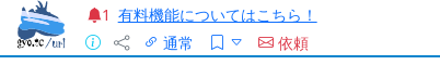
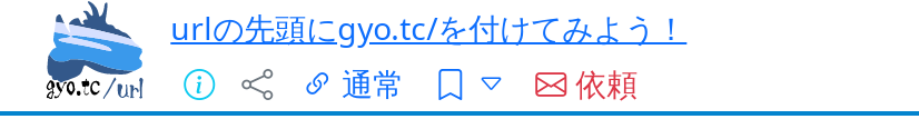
- 1 有料機能についてはこちら！
+ urlの先頭にgyo.tc/を付けてみよう！
